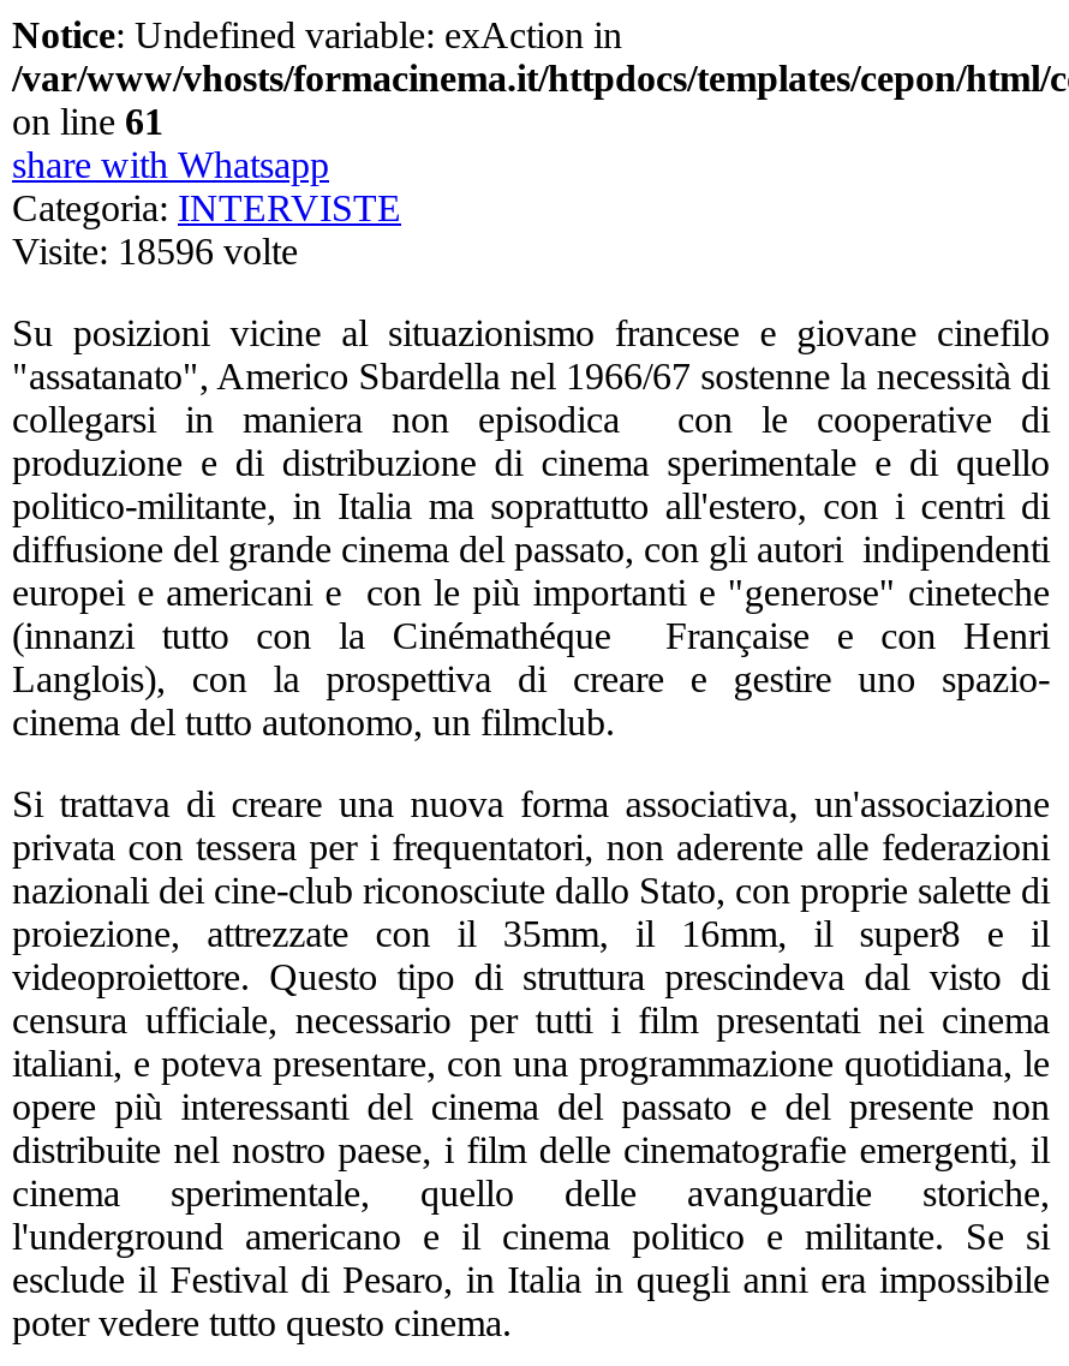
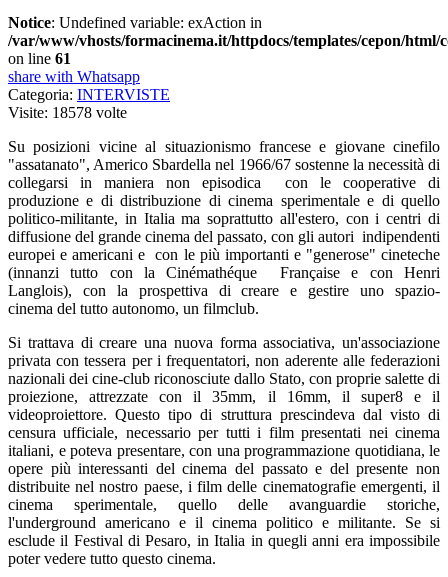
- Visite: 18596 volte
+ Visite: 18578 volte
